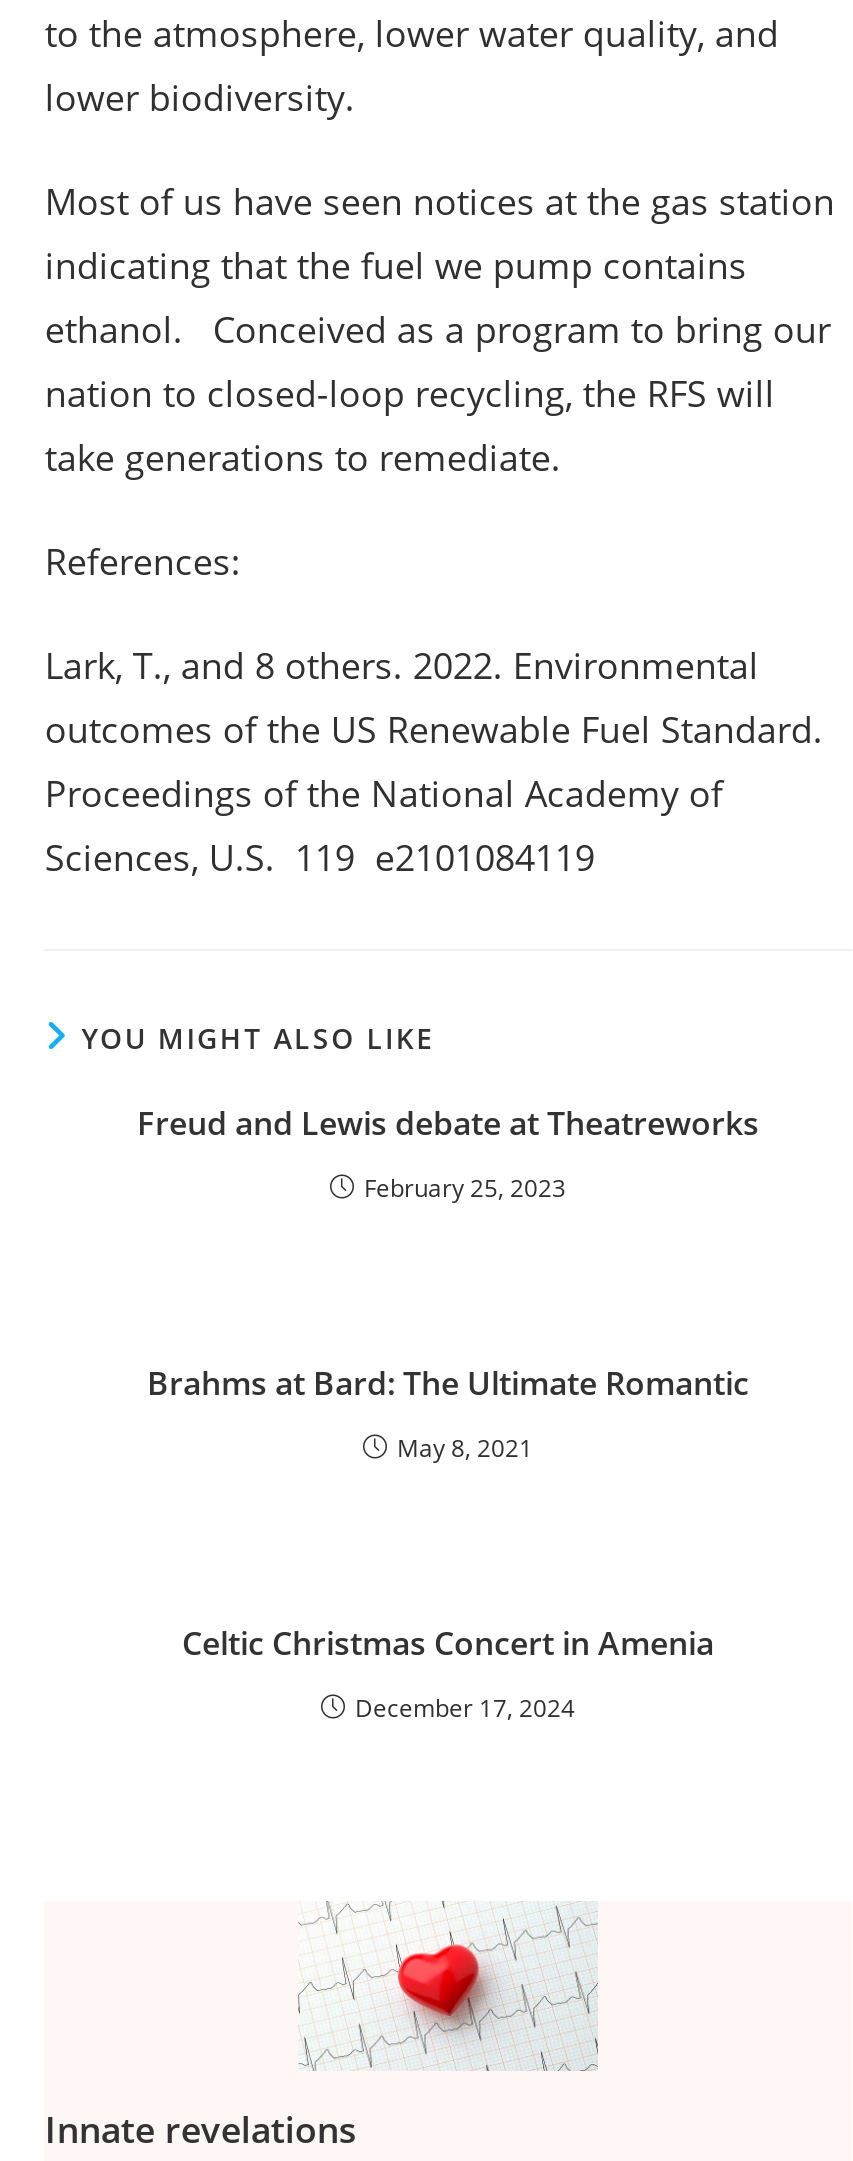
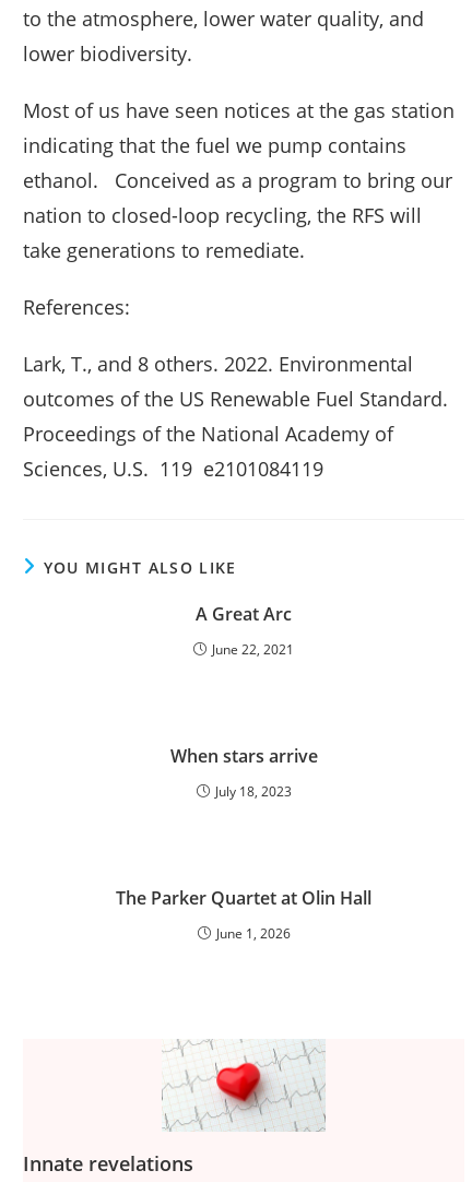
- Freud and Lewis debate at Theatreworks
+ A Great Arc

- February 25, 2023
+ June 22, 2021

- Brahms at Bard: The Ultimate Romantic
+ When stars arrive

- May 8, 2021
+ July 18, 2023

- Celtic Christmas Concert in Amenia
+ The Parker Quartet at Olin Hall

- December 17, 2024
+ June 1, 2026
